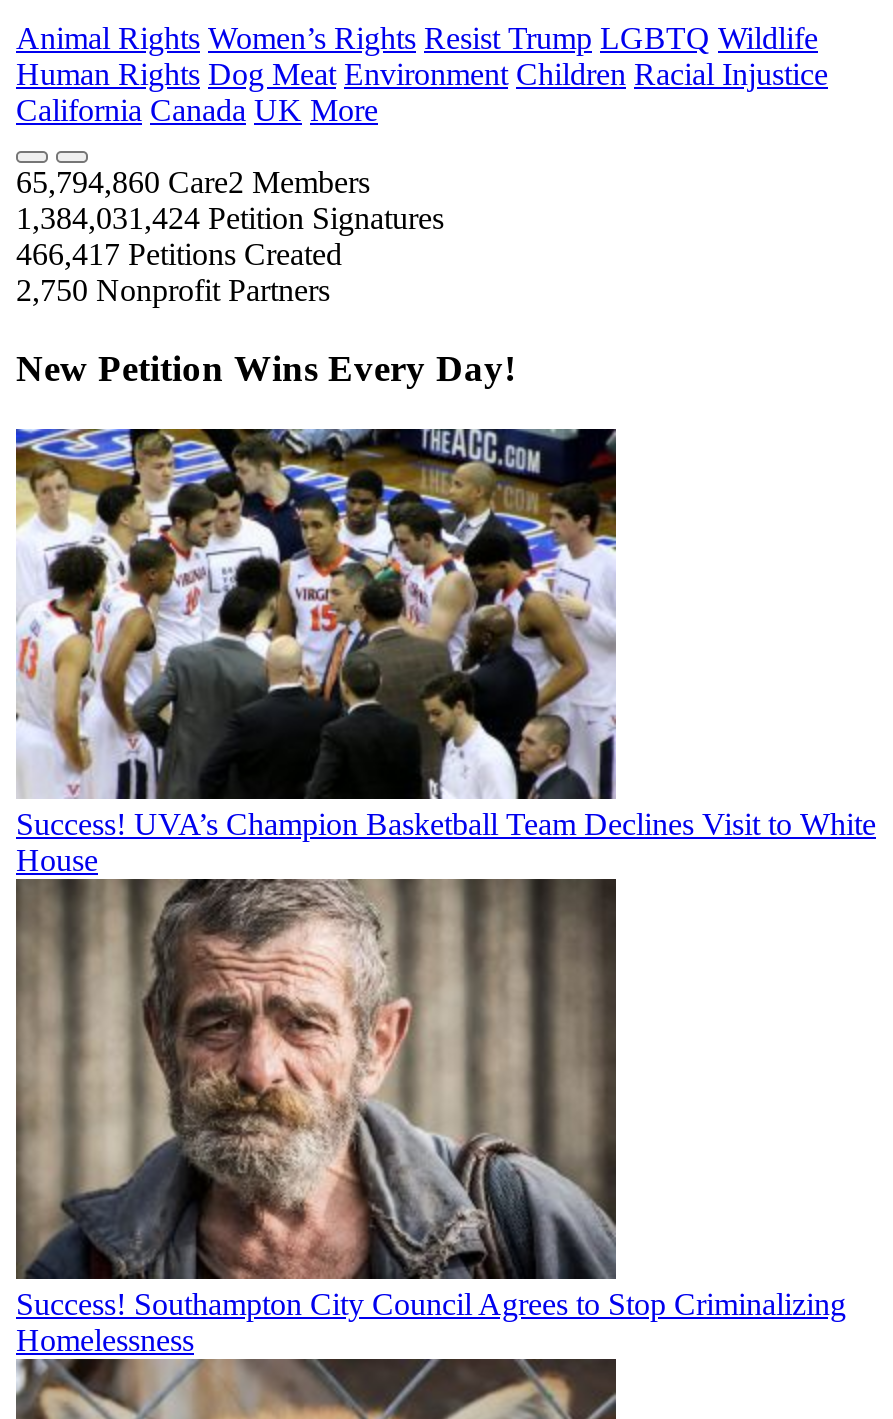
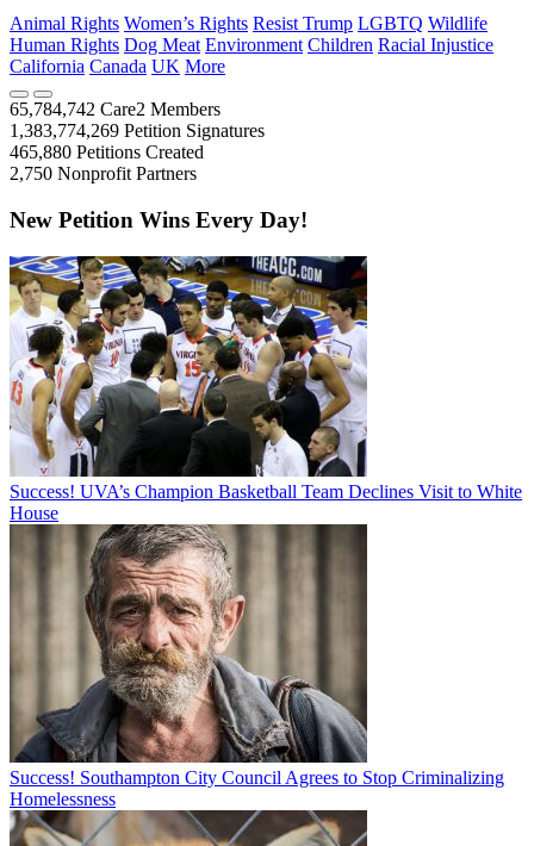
- 65,794,860 Care2 Members
+ 65,784,742 Care2 Members

- 1,384,031,424 Petition Signatures
+ 1,383,774,269 Petition Signatures

- 466,417 Petitions Created
+ 465,880 Petitions Created
